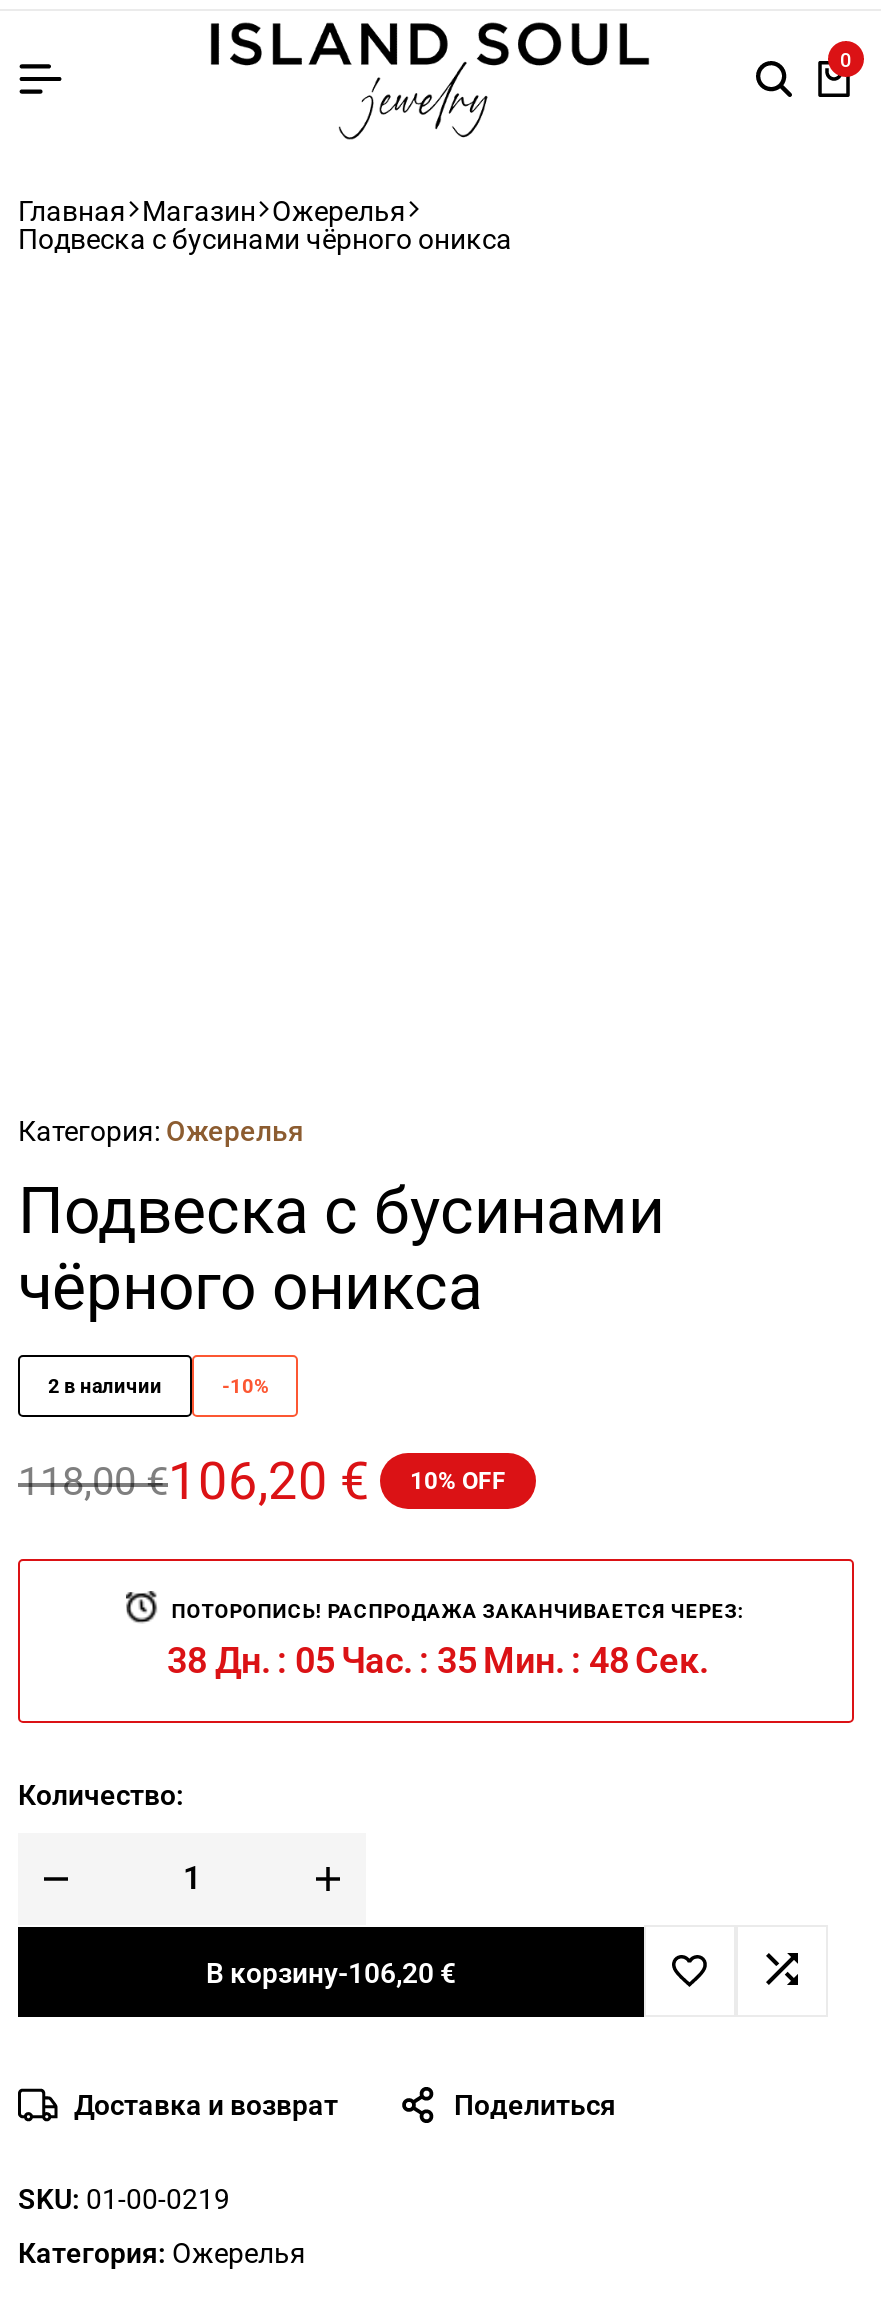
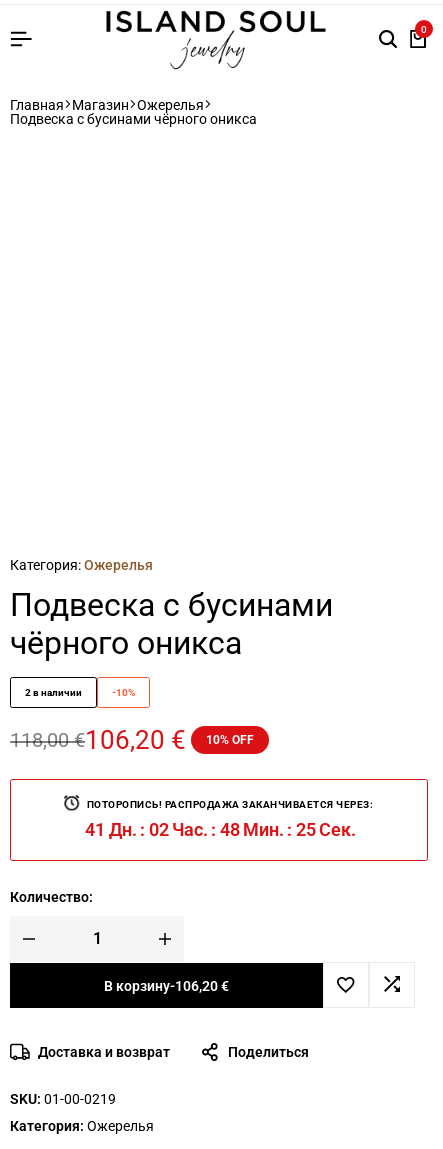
- 38 Дн. : 05 Час. : 35 Мин. : 48 Сек.
+ 41 Дн. : 02 Час. : 48 Мин. : 25 Сек.
